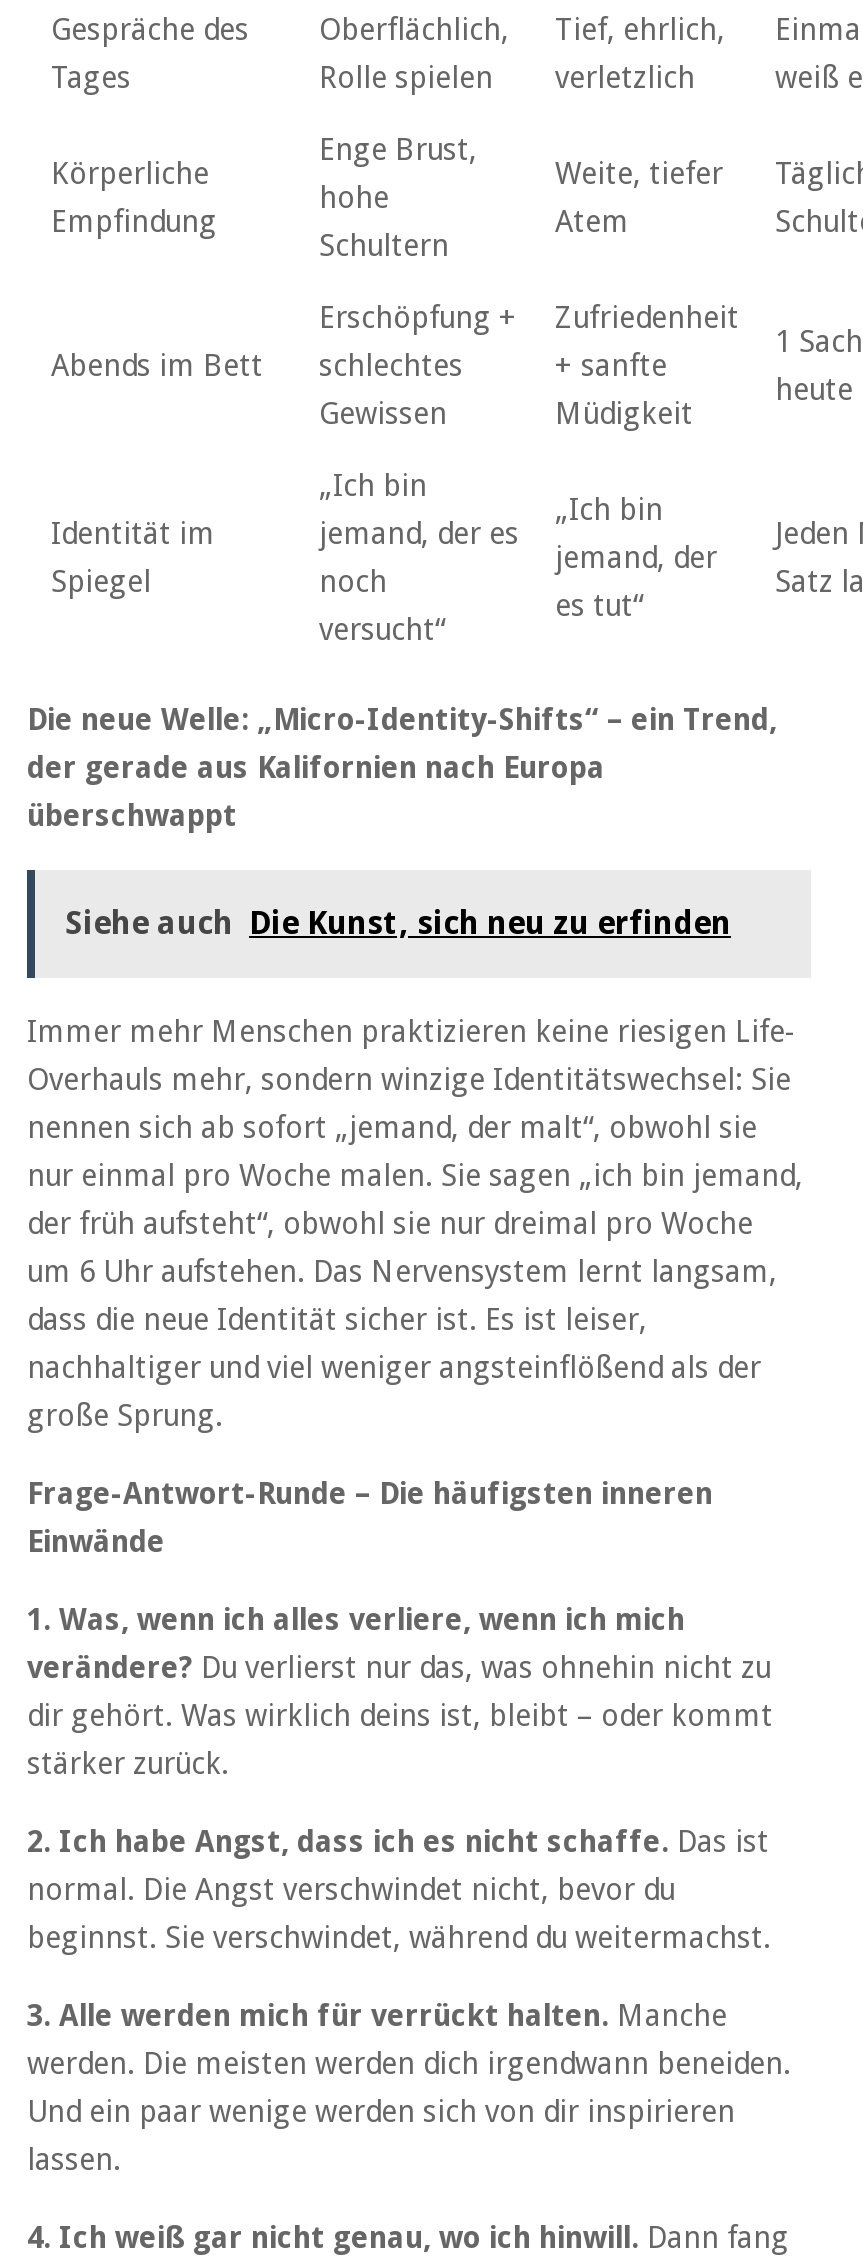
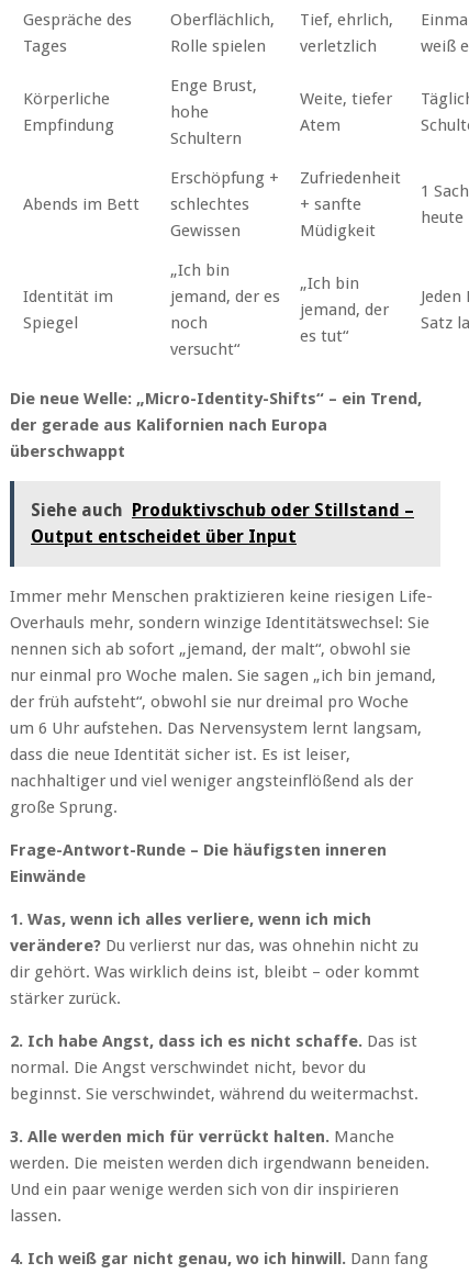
- Siehe auch Die Kunst, sich neu zu erfinden
+ Siehe auch Produktivschub oder Stillstand –
+ Output entscheidet über Input
